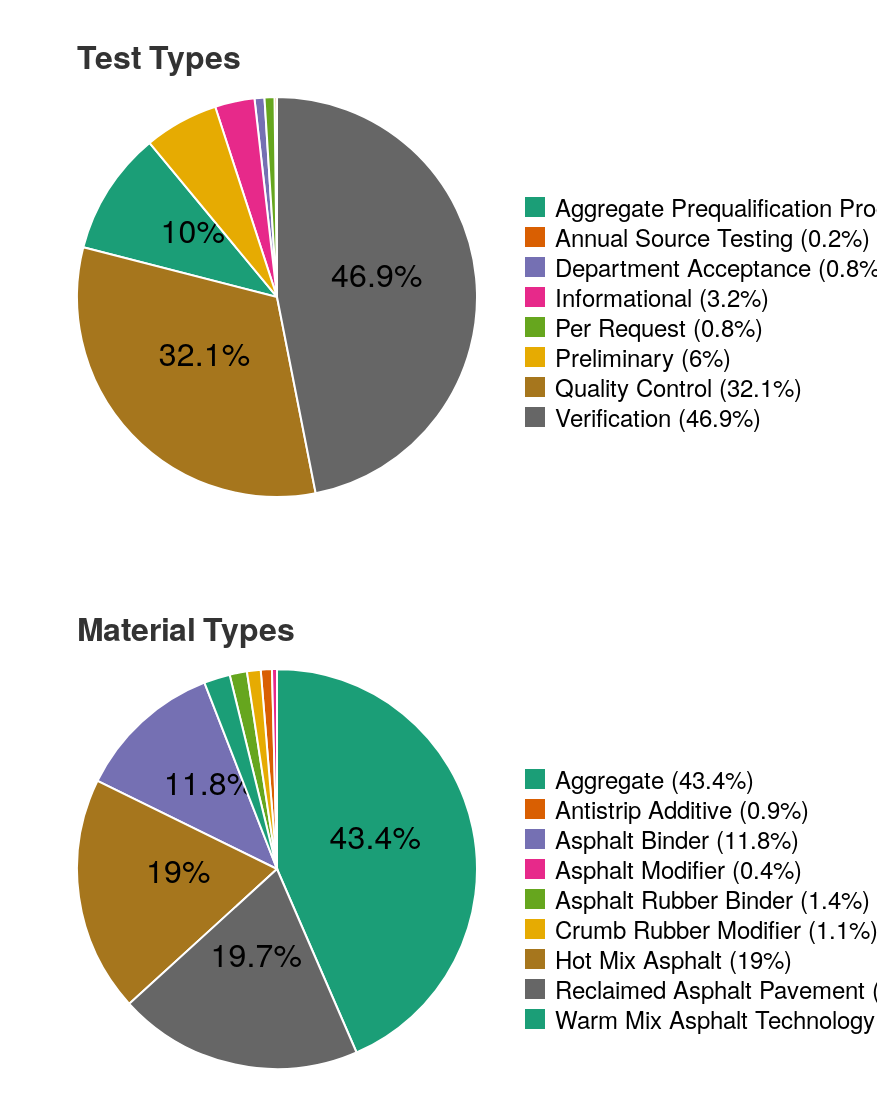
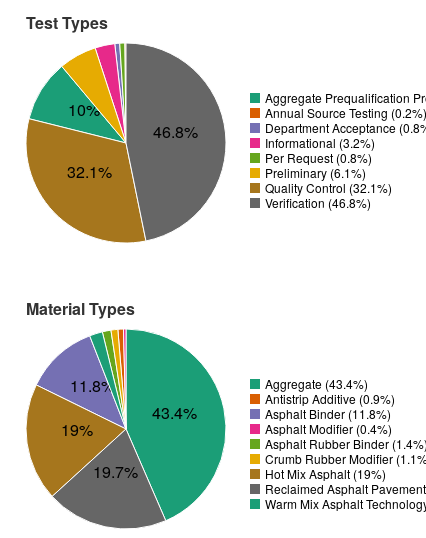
- 46.9%
+ 46.8%

- Preliminary (6%)
+ Preliminary (6.1%)

- Verification (46.9%)
+ Verification (46.8%)
